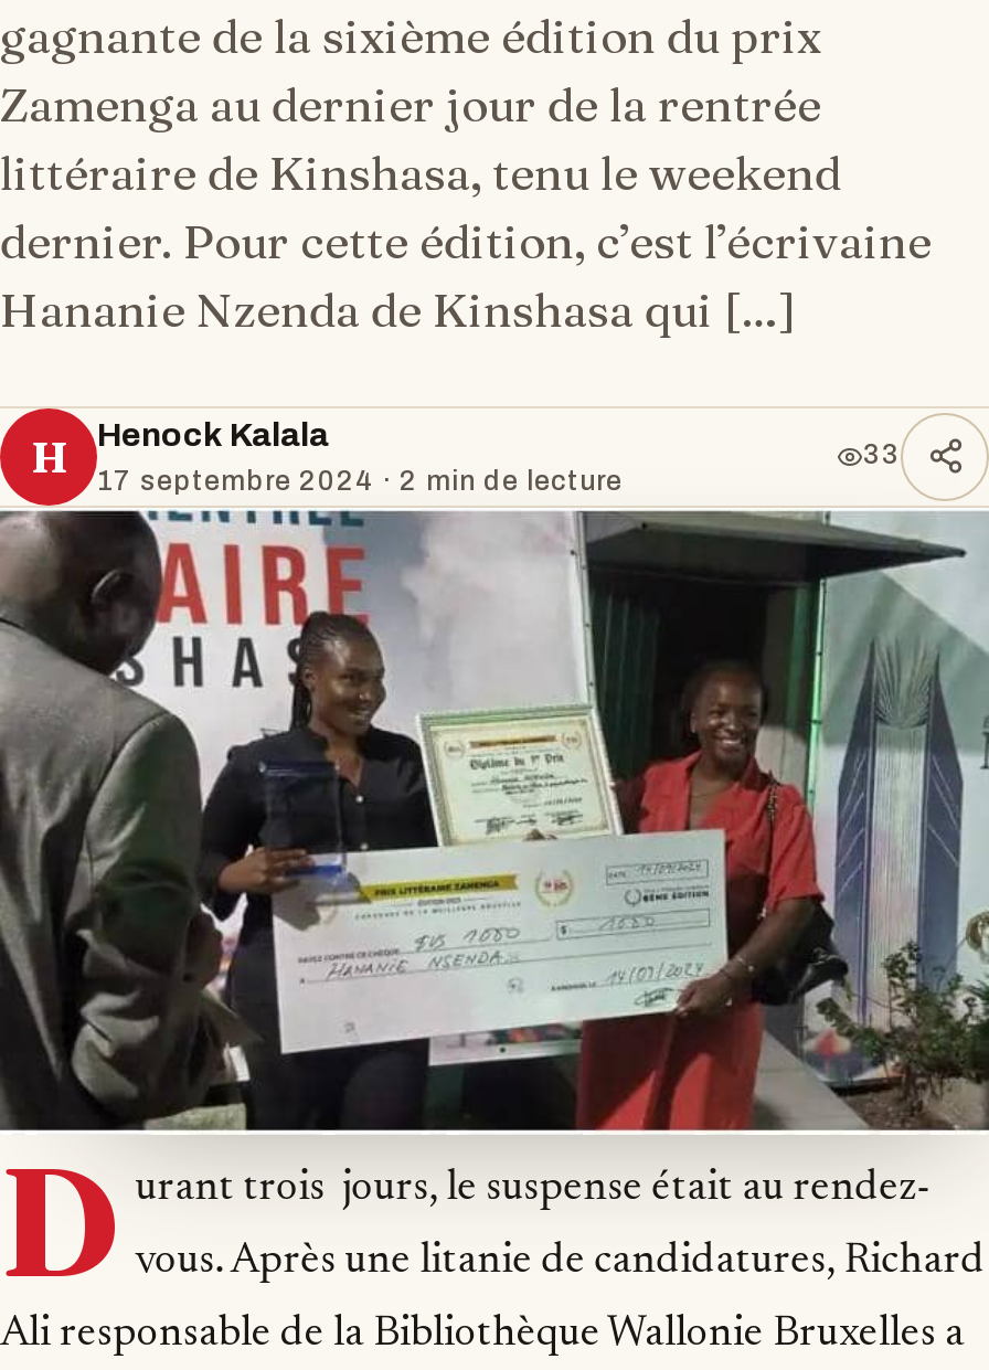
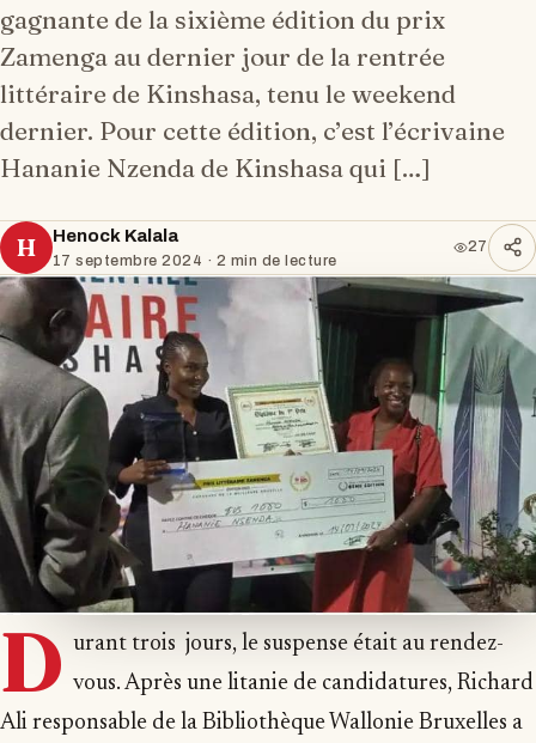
- 33
+ 27
